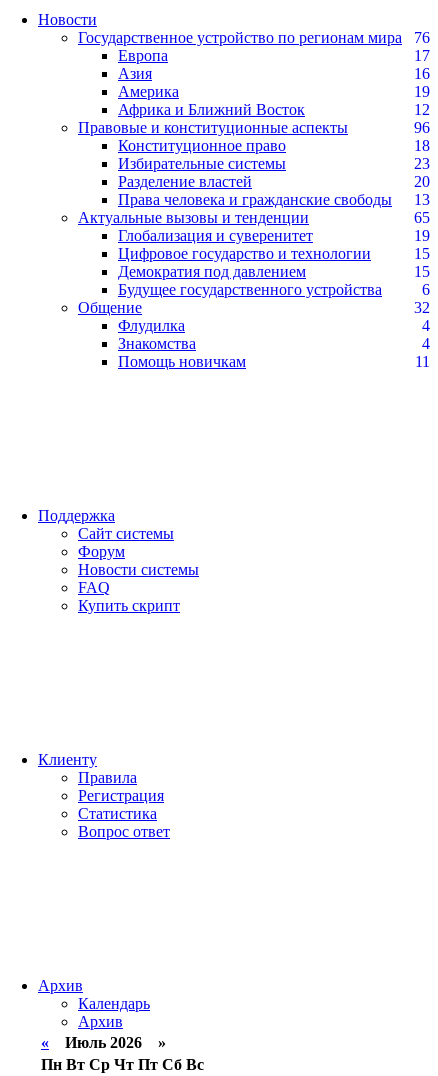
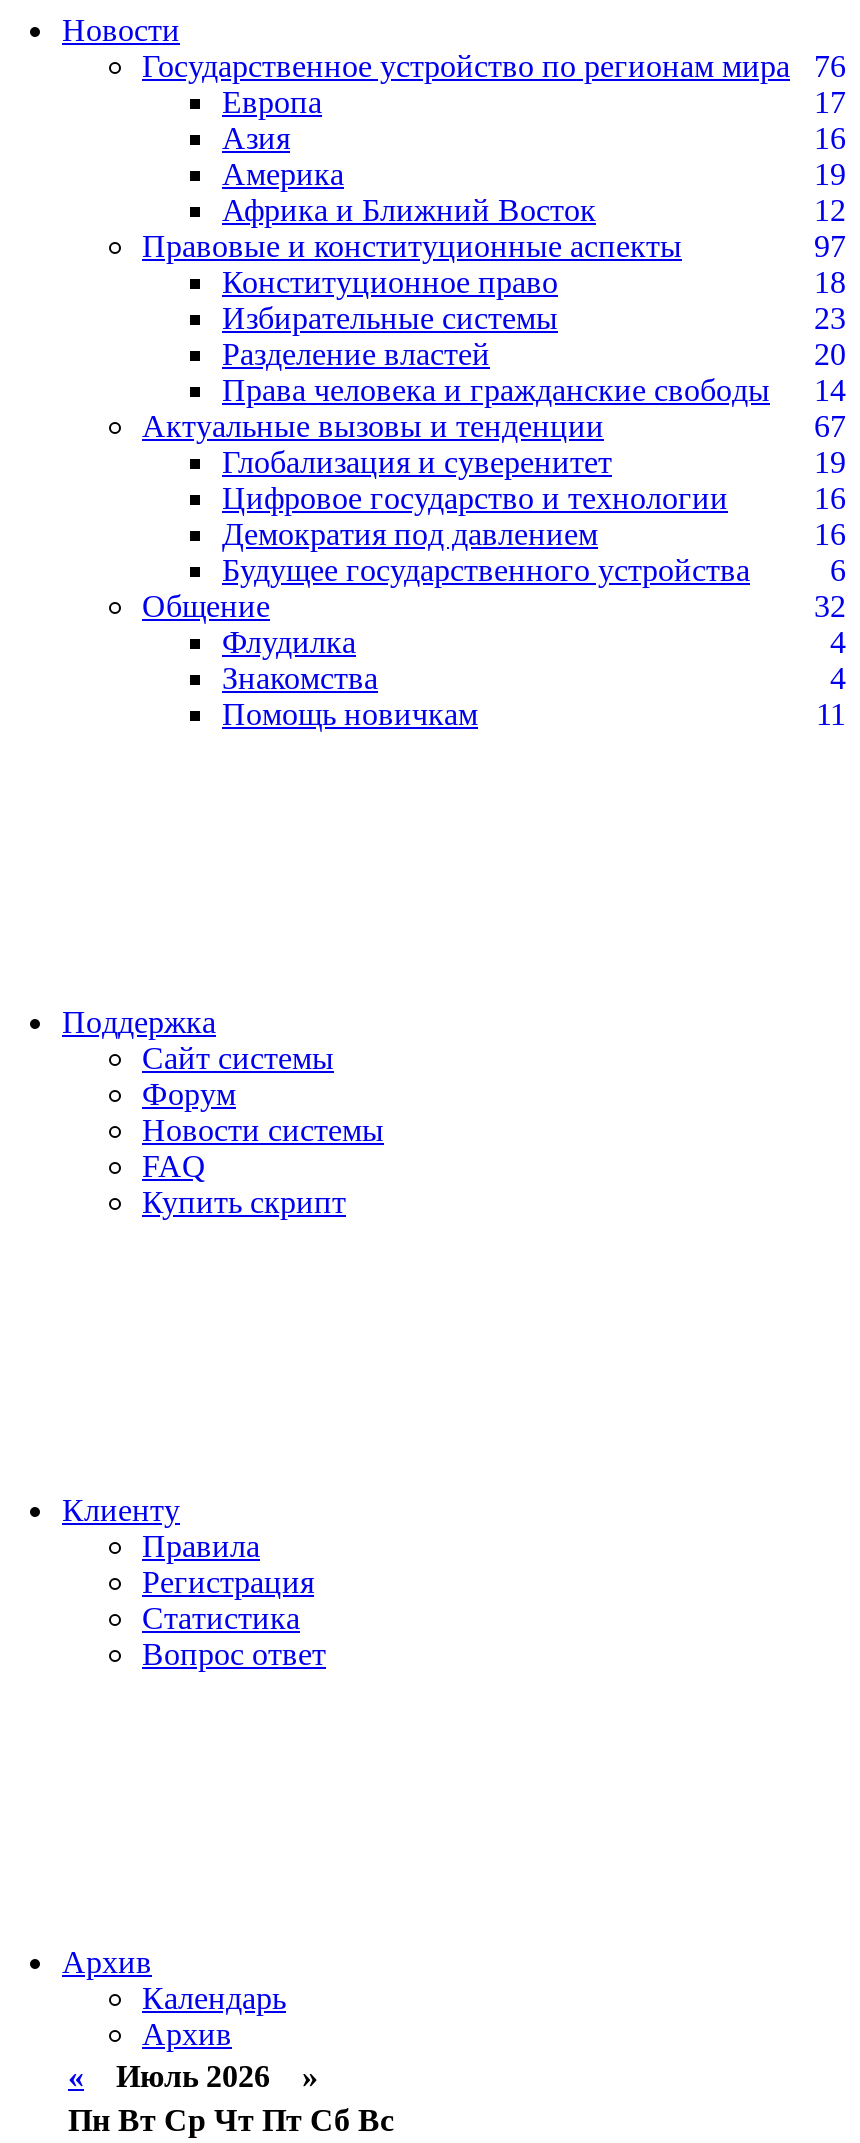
- 96
+ 97

- Права человека и гражданские свободы 13
+ Права человека и гражданские свободы 14

- 65
+ 67

- 15
+ 16

- 15
+ 16
